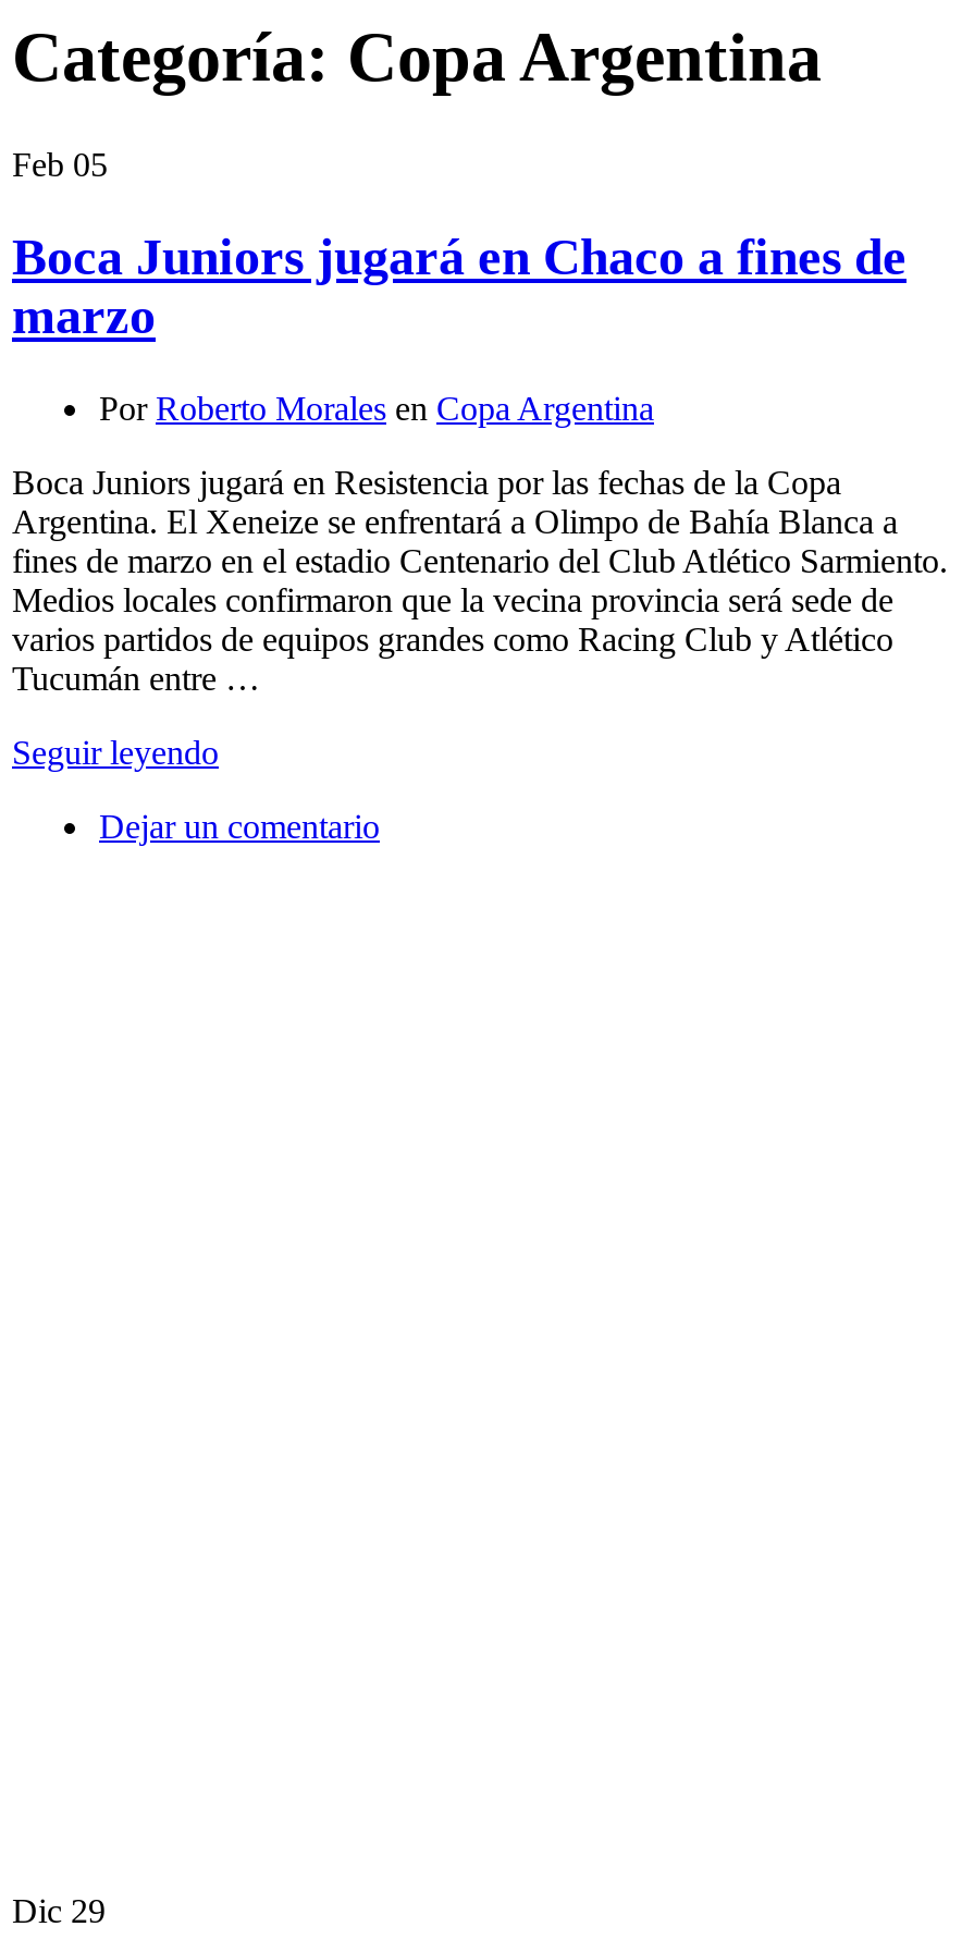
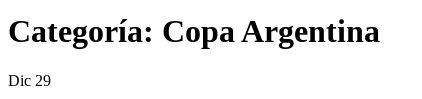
- Feb 05
- Boca Juniors jugará en Chaco a fines de
- marzo
- Por Roberto Morales en Copa Argentina
- Boca Juniors jugará en Resistencia por las fechas de la Copa
- Argentina. El Xeneize se enfrentará a Olimpo de Bahía Blanca a
- fines de marzo en el estadio Centenario del Club Atlético Sarmiento.
- Medios locales confirmaron que la vecina provincia será sede de
- varios partidos de equipos grandes como Racing Club y Atlético
- Tucumán entre …
- Seguir leyendo
- Dejar un comentario
